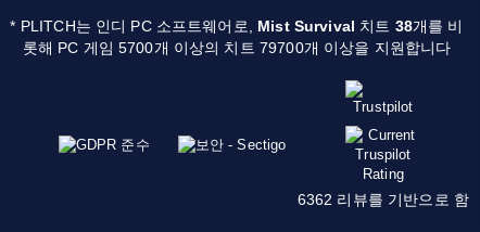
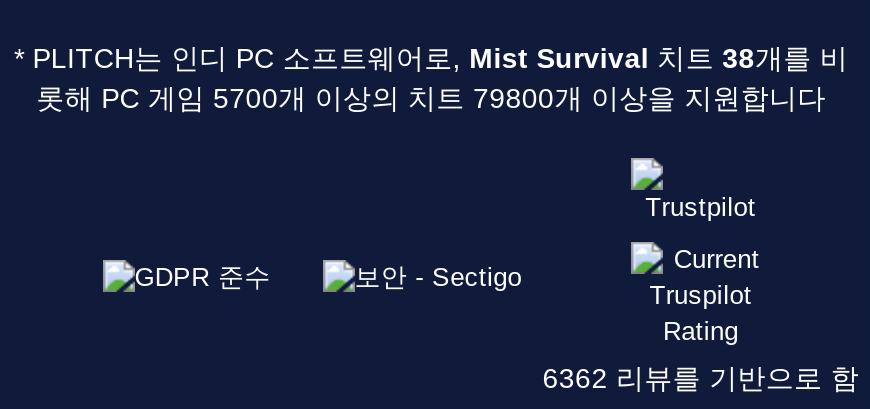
- 롯해 PC 게임 5700개 이상의 치트 79700개 이상을 지원합니다
+ 롯해 PC 게임 5700개 이상의 치트 79800개 이상을 지원합니다
